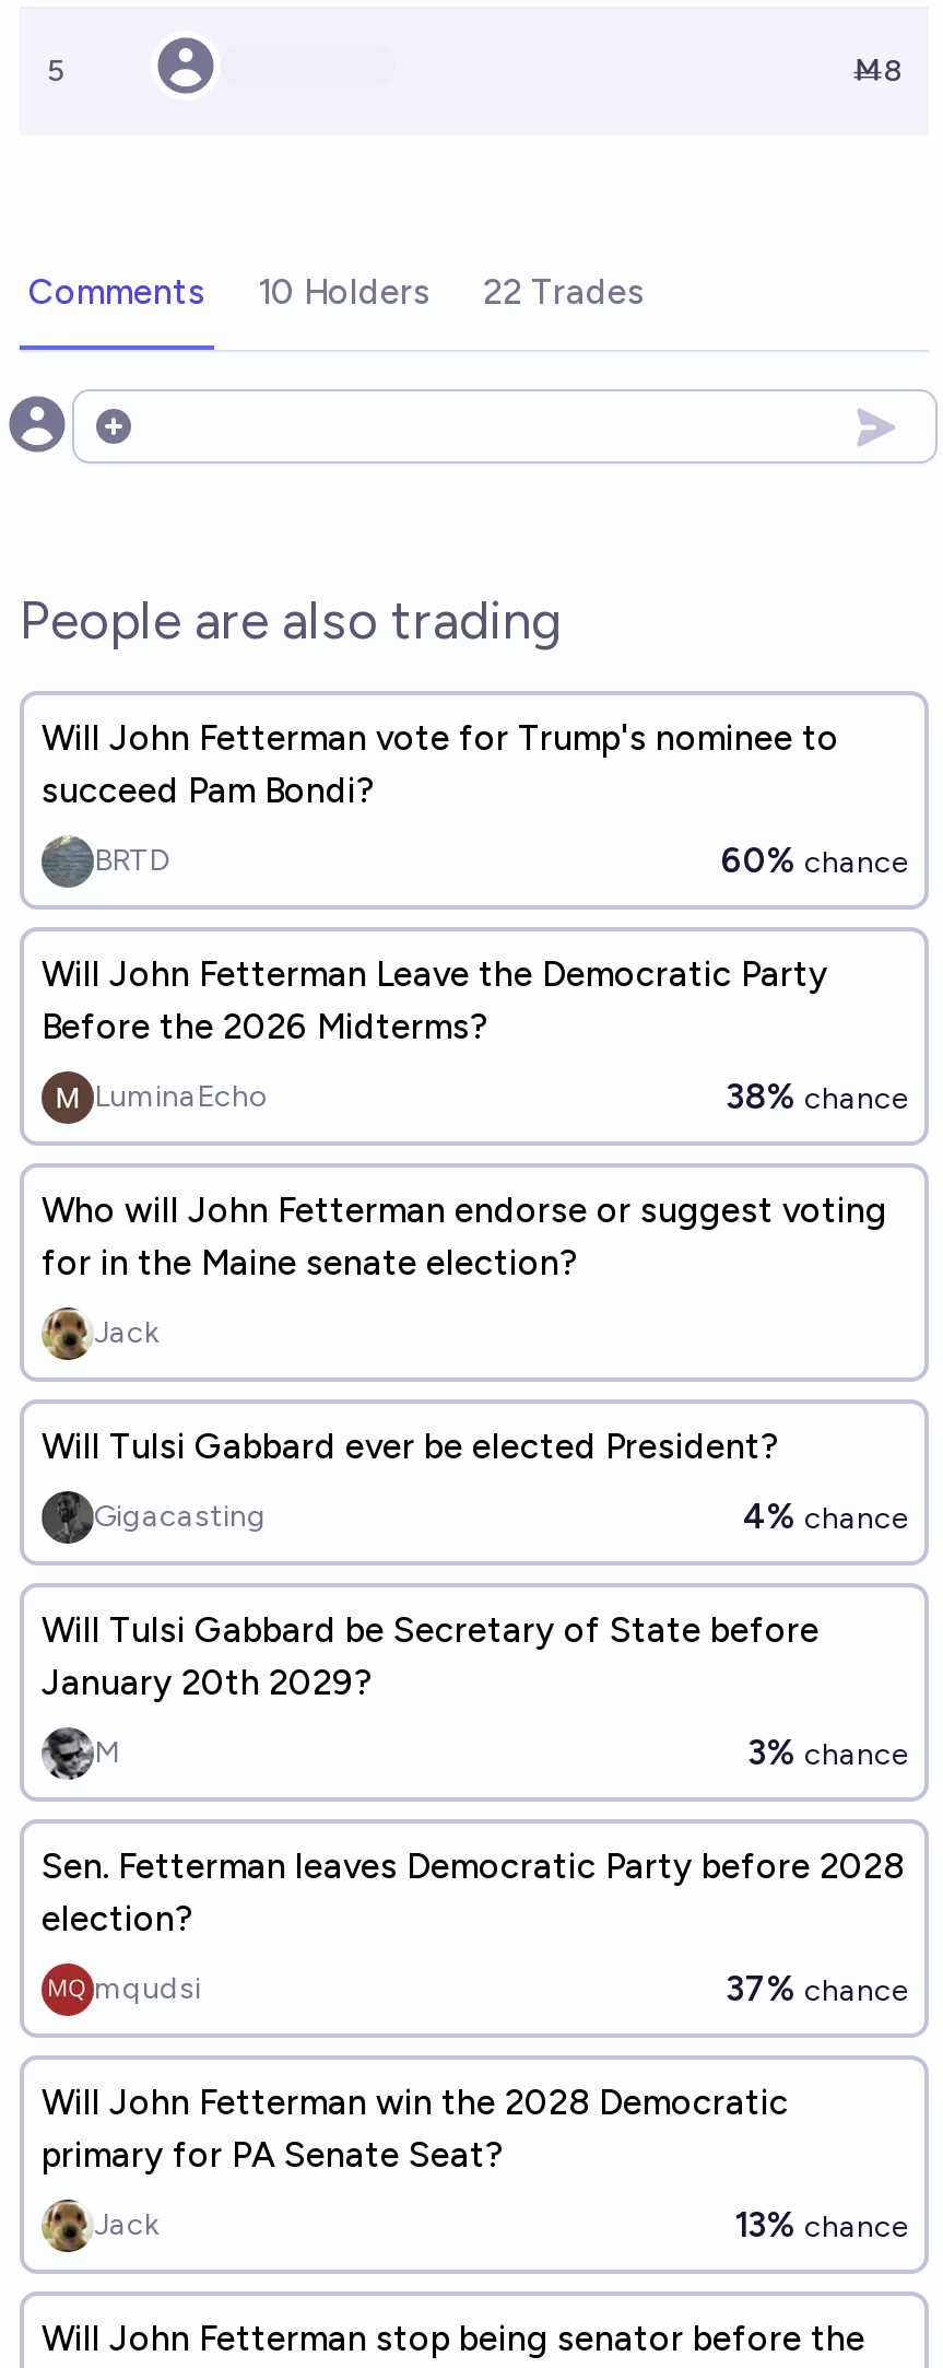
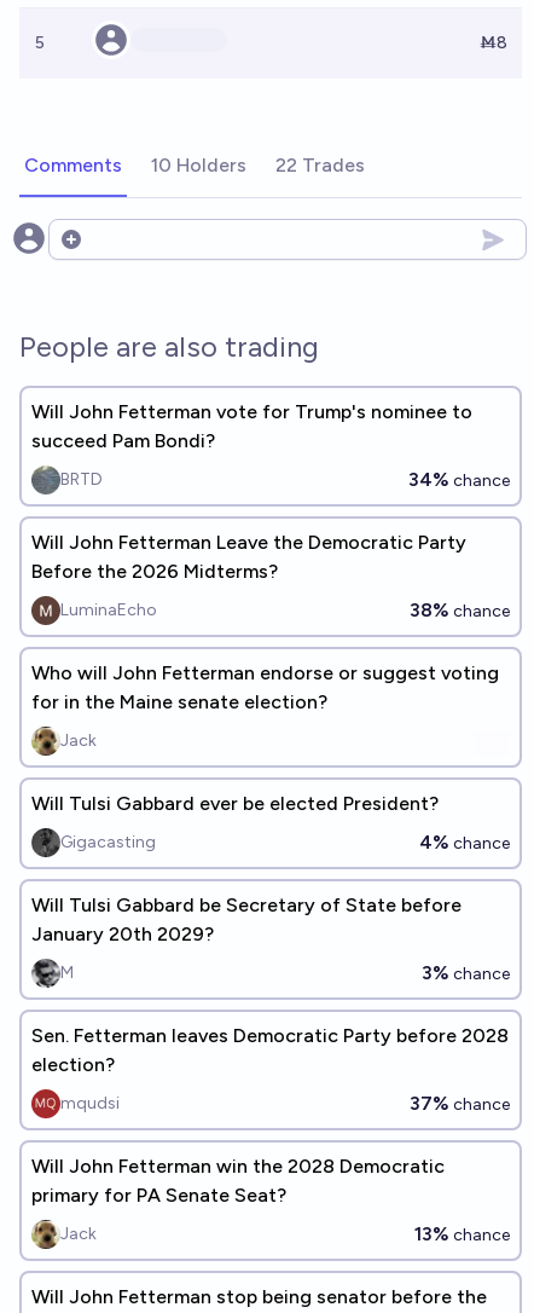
- 60% chance
+ 34% chance
